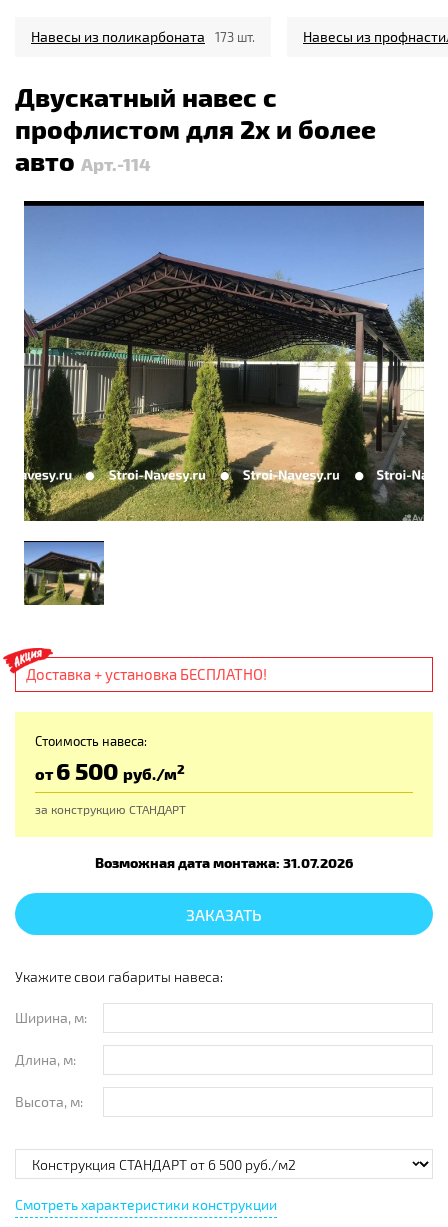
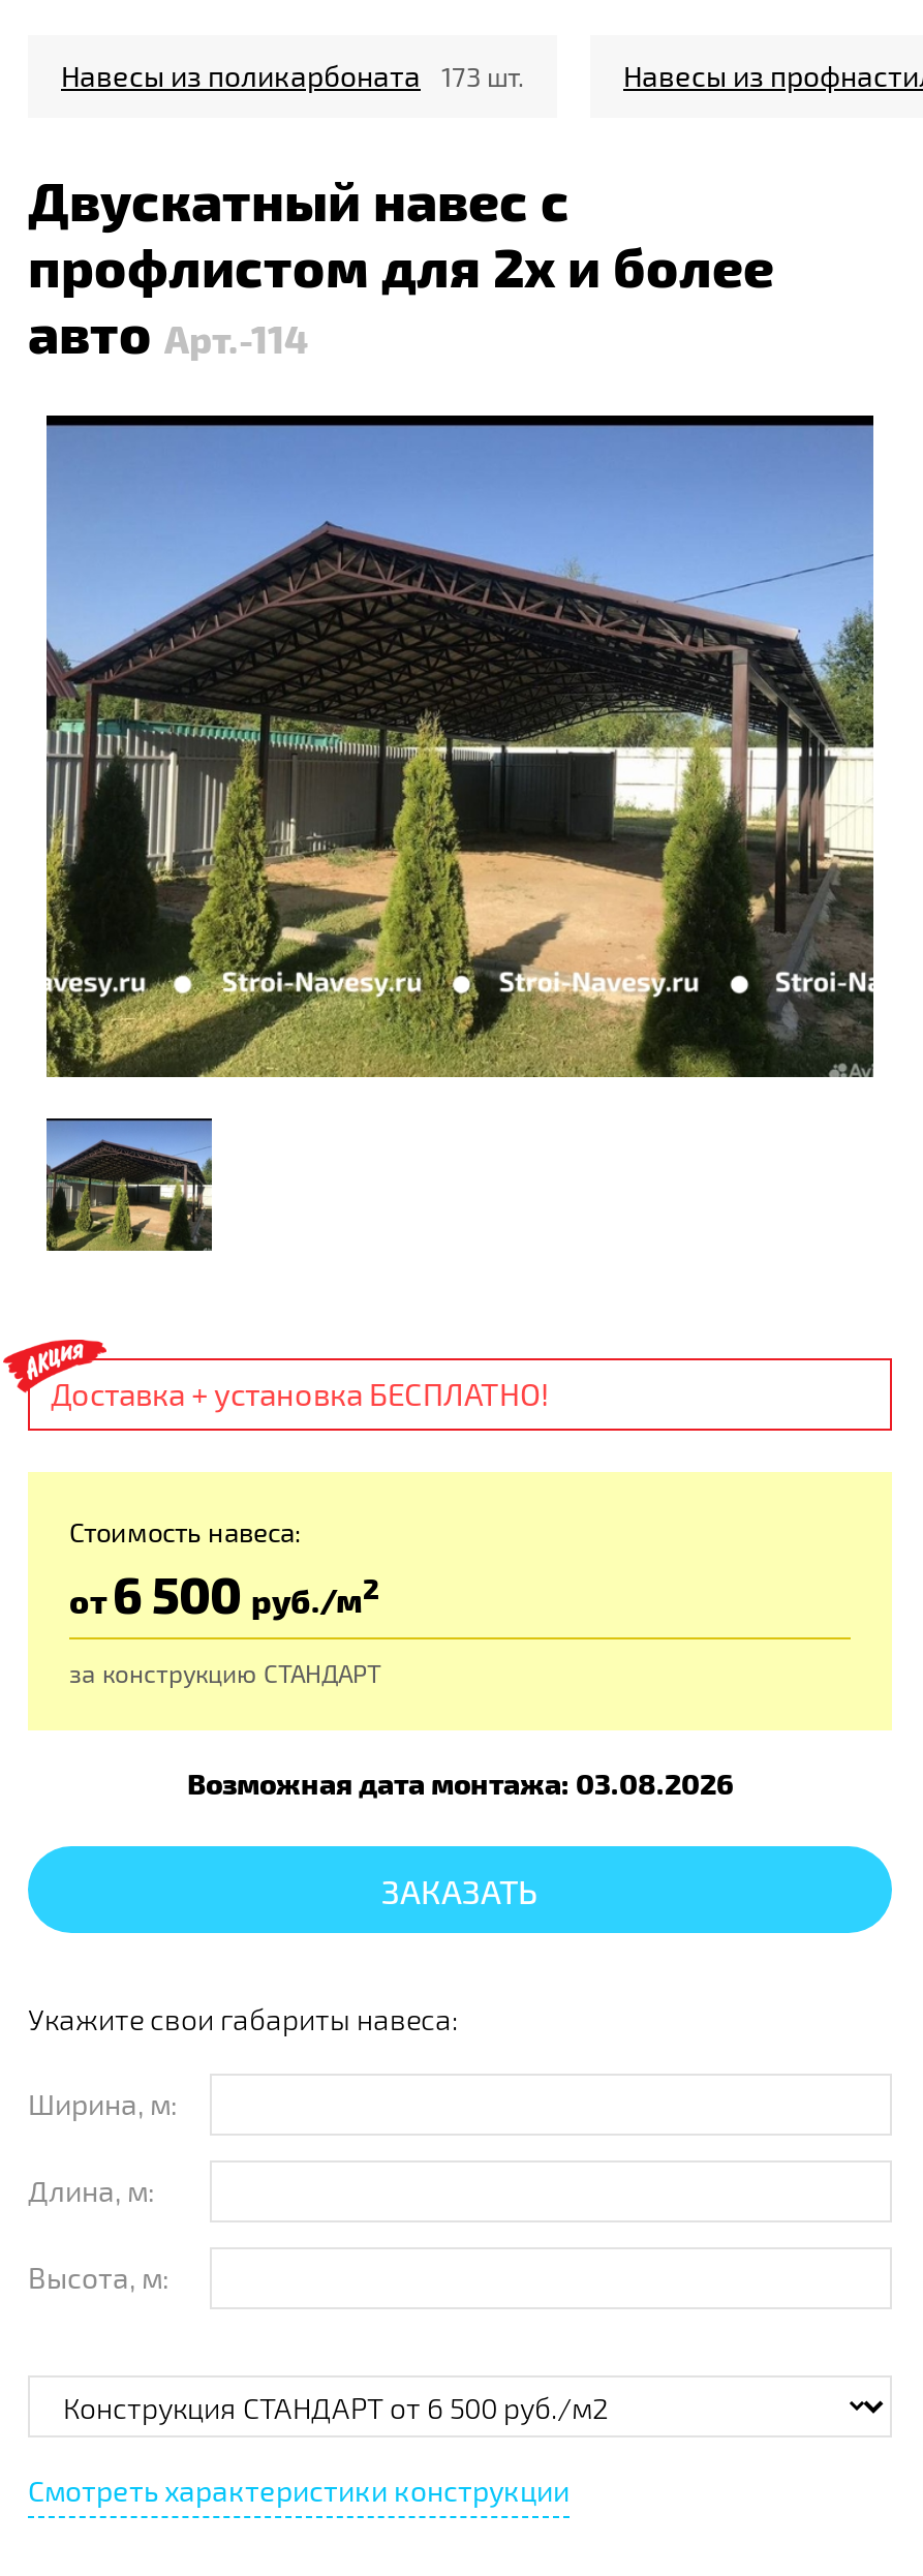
- Возможная дата монтажа: 31.07.2026
+ Возможная дата монтажа: 03.08.2026
